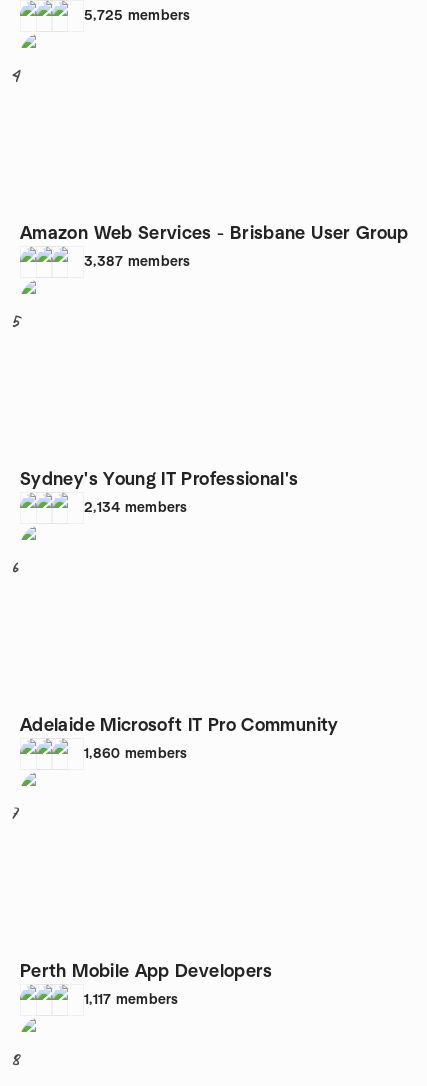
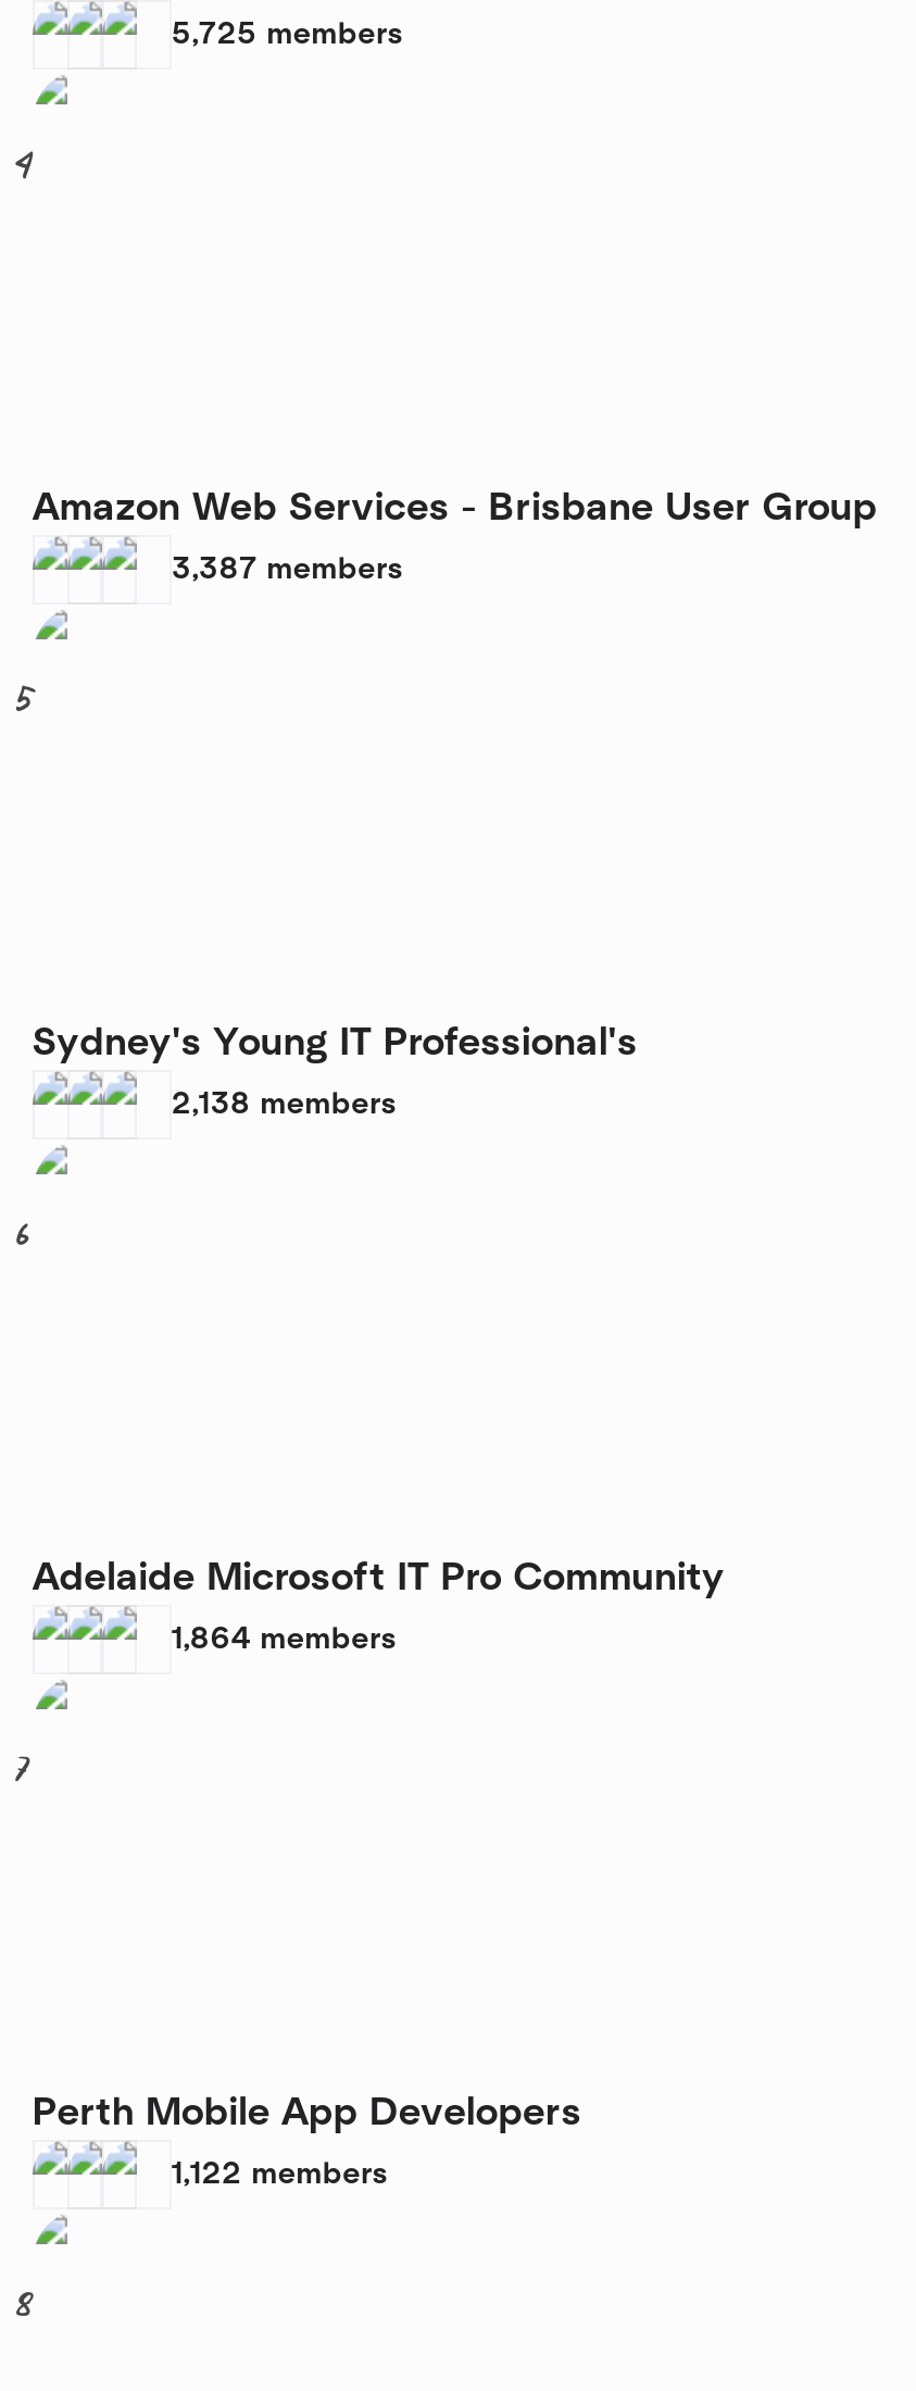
- 2,134 members
+ 2,138 members

- 1,860 members
+ 1,864 members

- 1,117 members
+ 1,122 members
